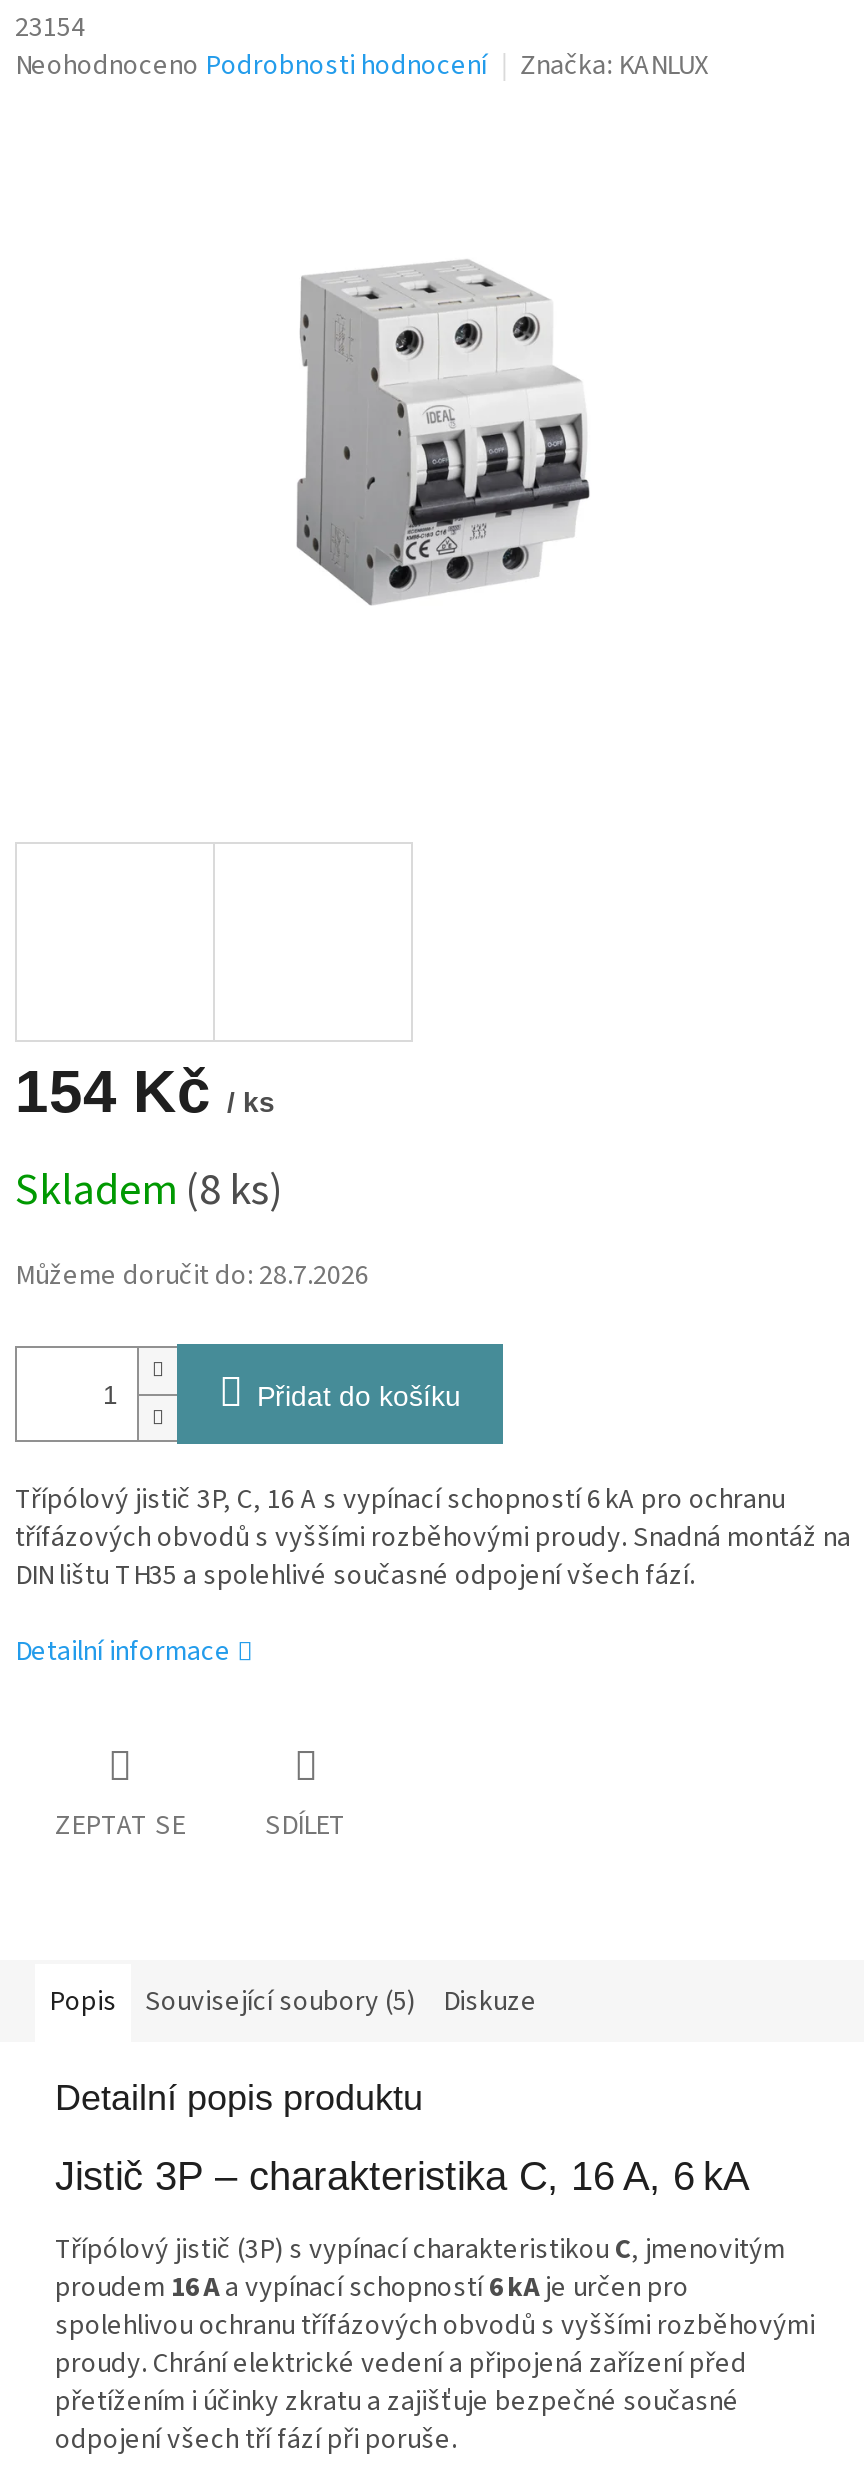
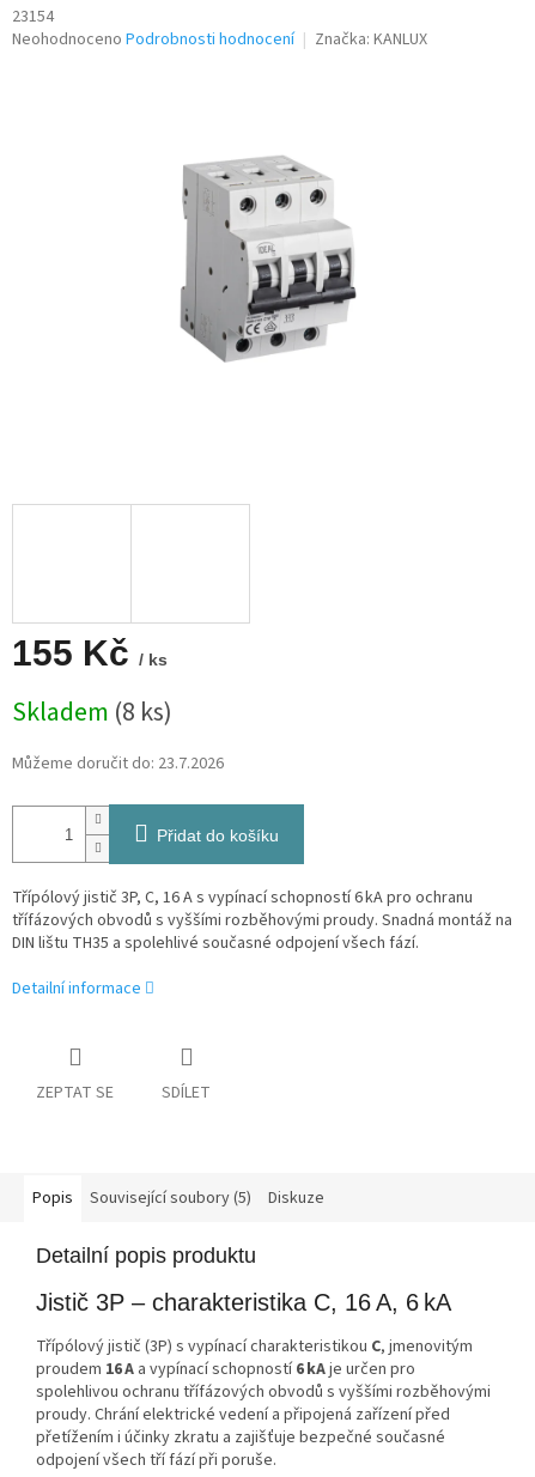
- 154 Kč / ks
+ 155 Kč / ks

- Můžeme doručit do: 28.7.2026
+ Můžeme doručit do: 23.7.2026
